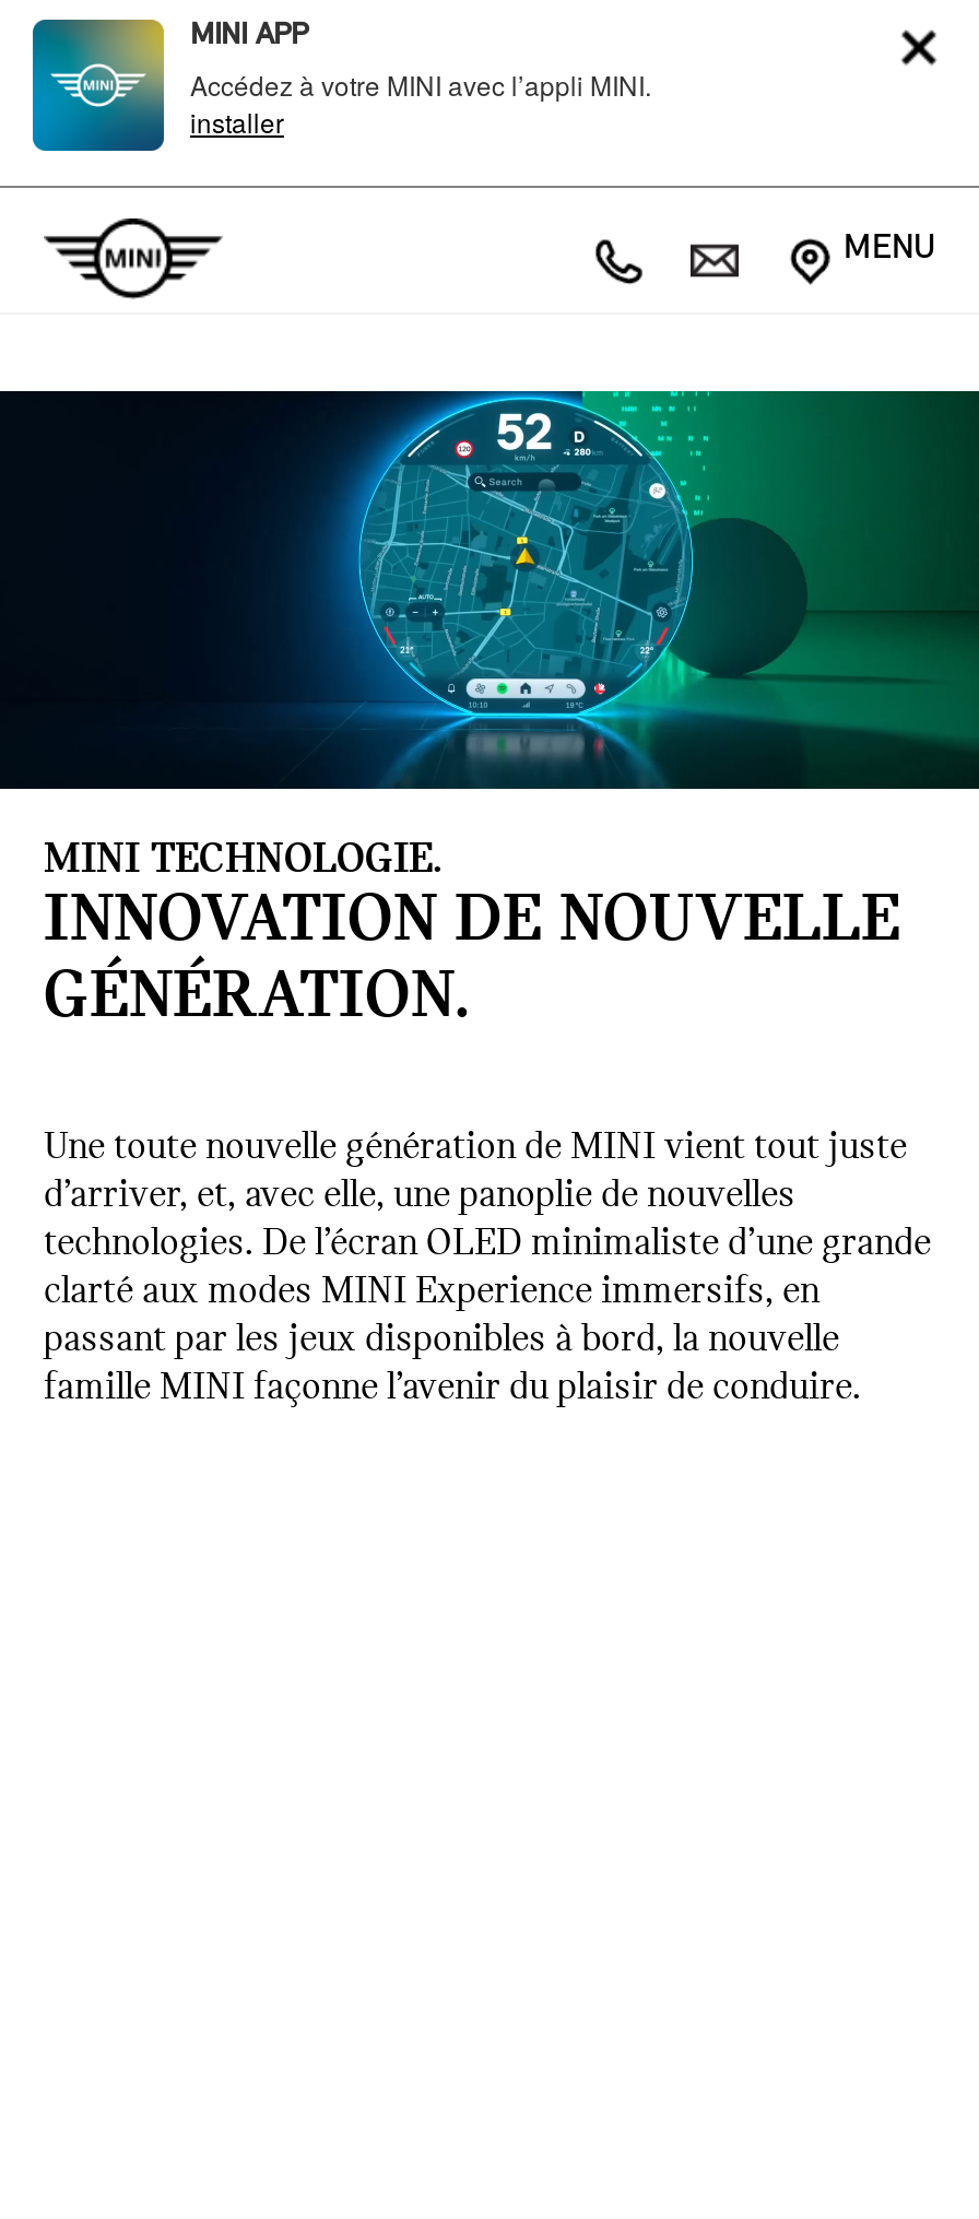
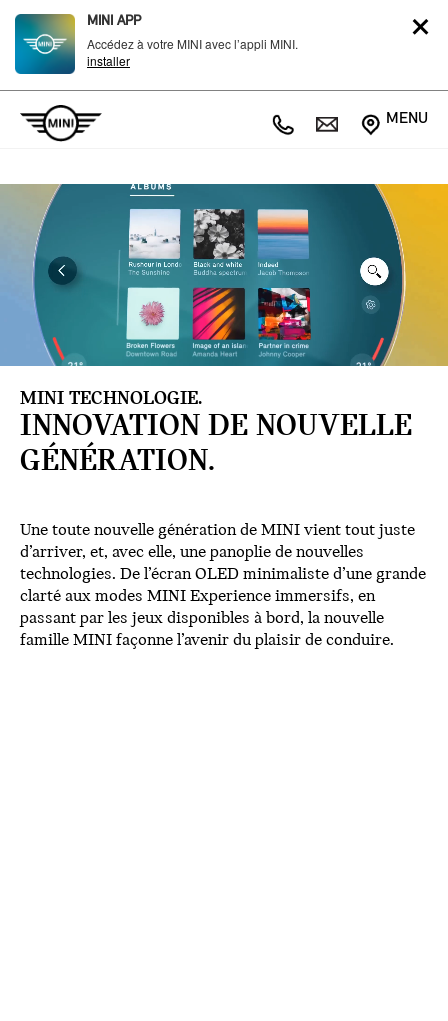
- [image]
+ [image]
